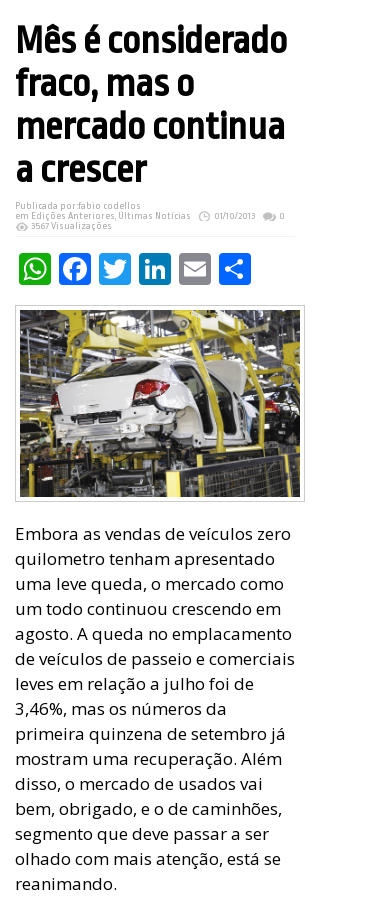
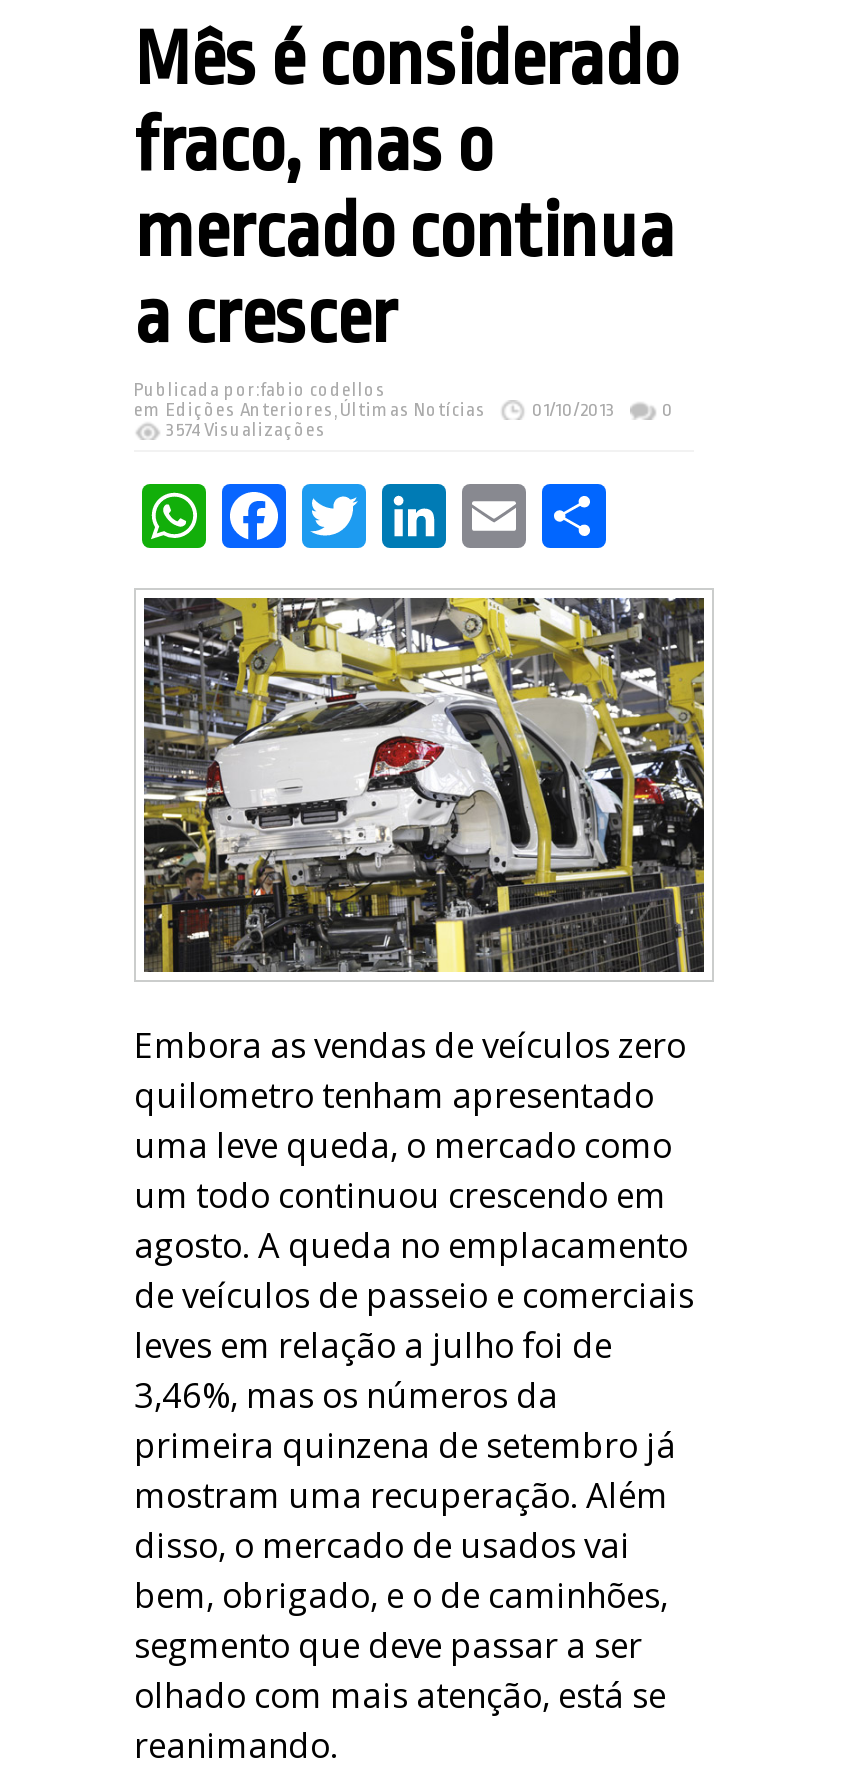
- 3567 Visualizações
+ 3574 Visualizações
